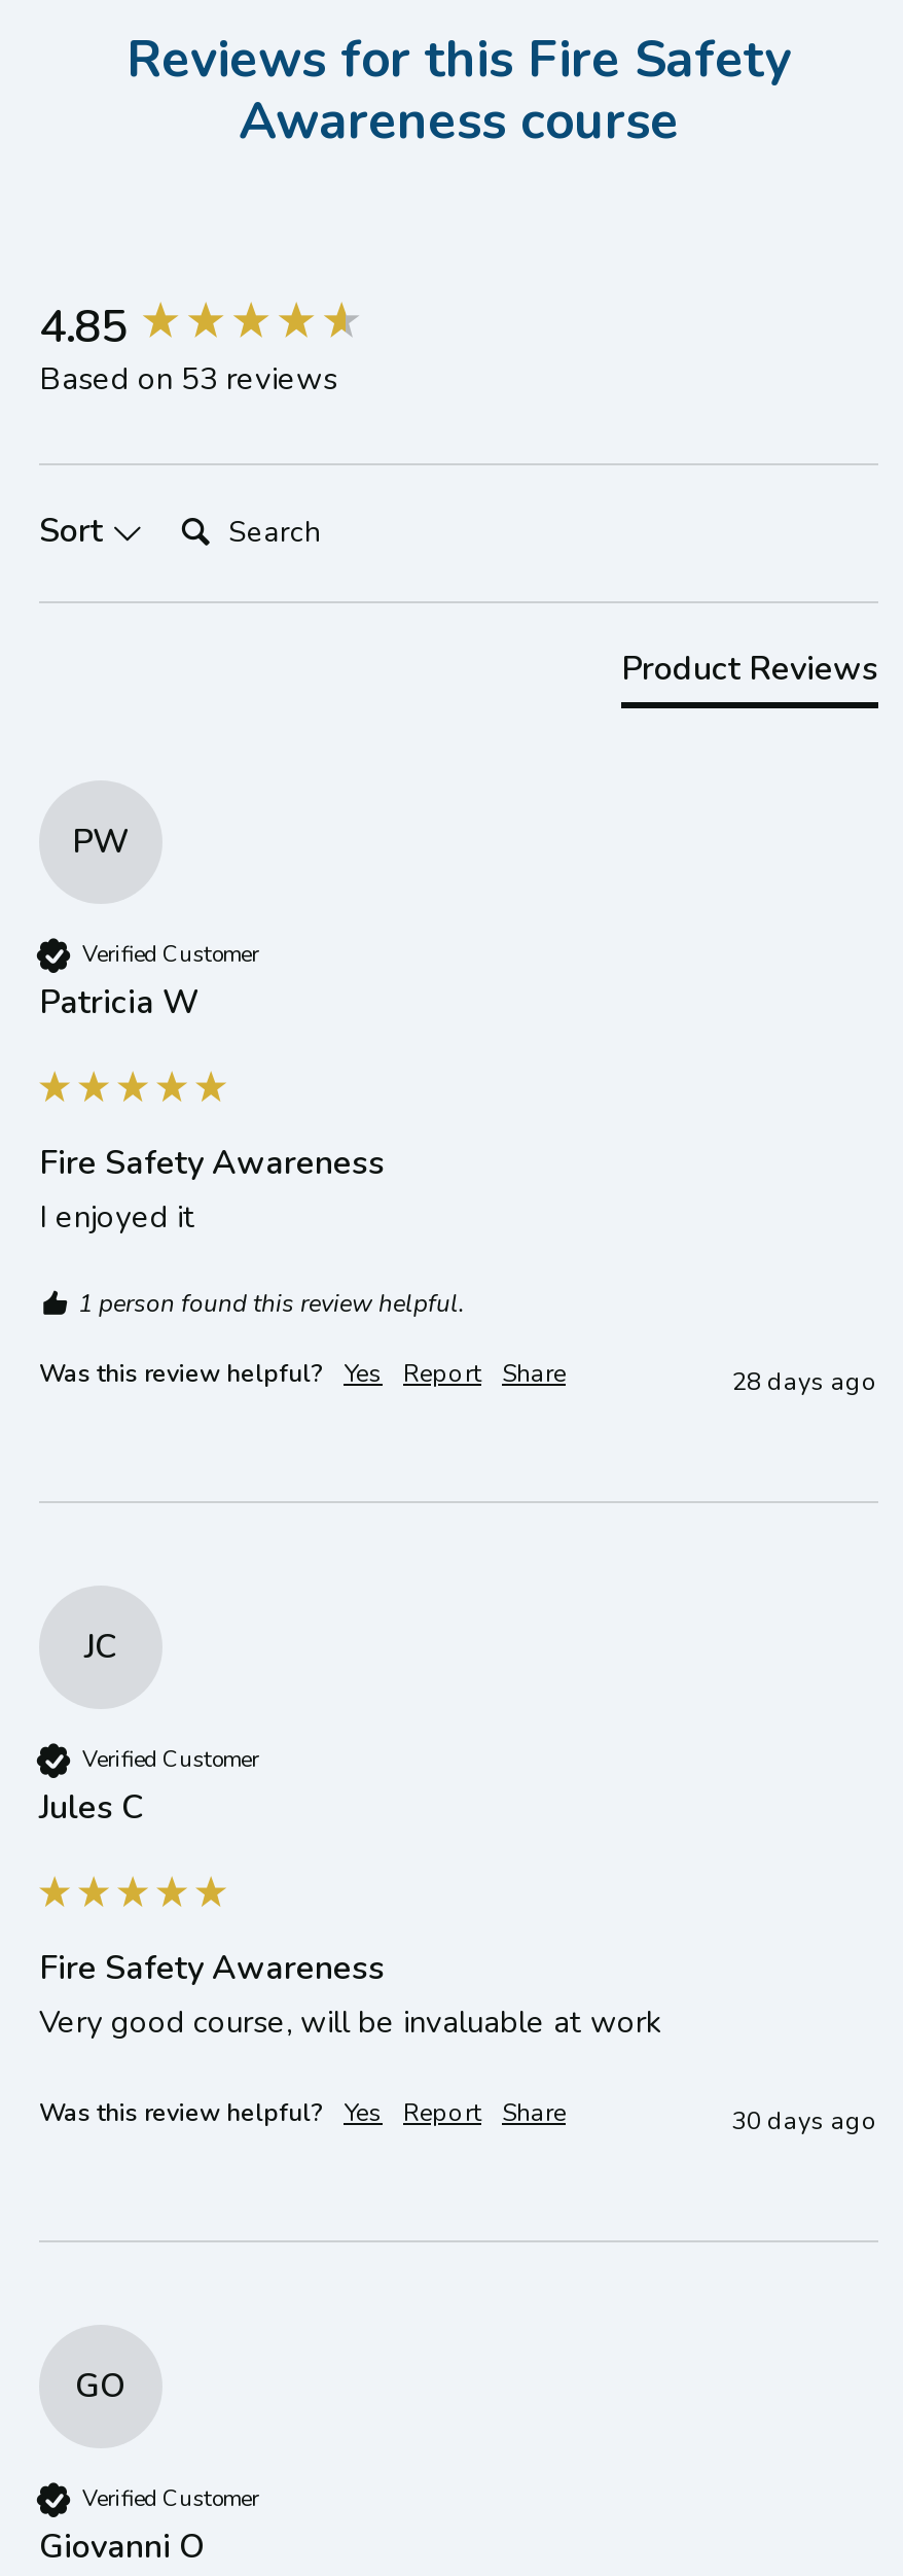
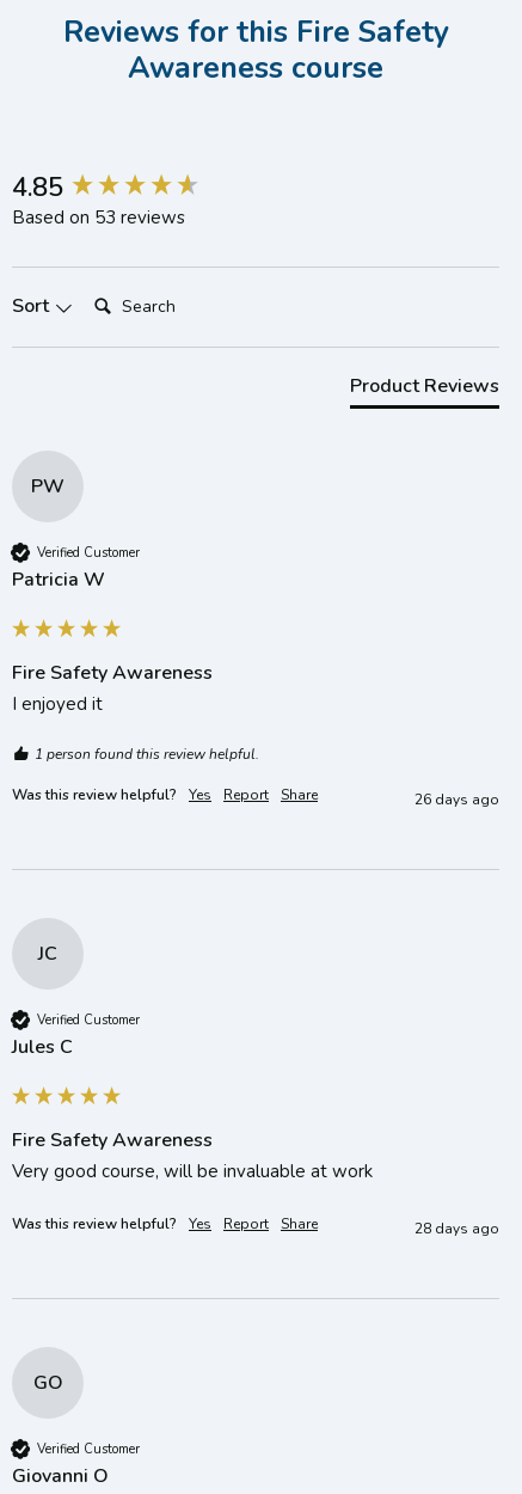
- 28 days ago
+ 26 days ago

- 30 days ago
+ 28 days ago
